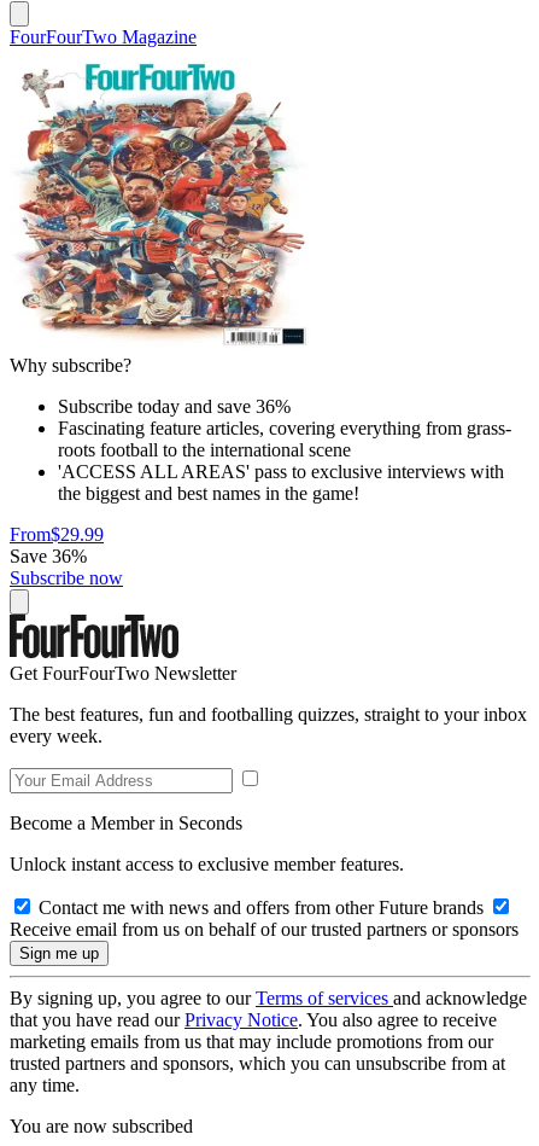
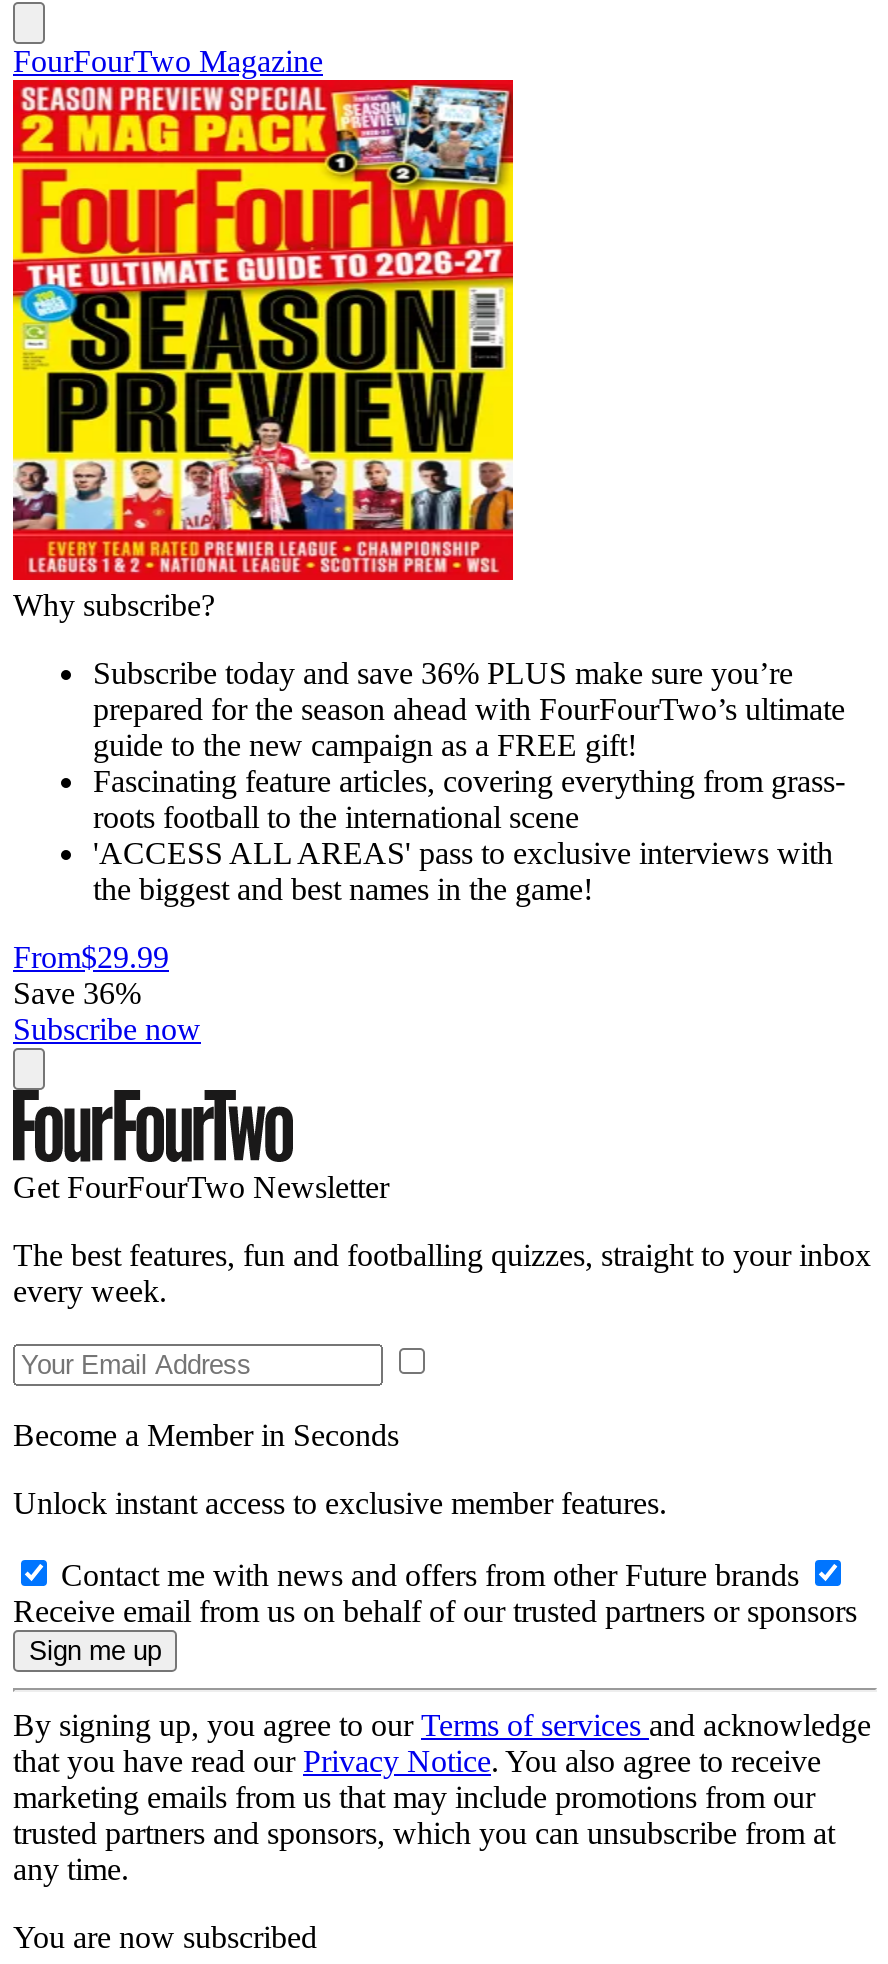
- [image]
- Subscribe today and save 36%
+ [image]
+ Subscribe today and save 36% PLUS make sure you’re
+ prepared for the season ahead with FourFourTwo’s ultimate
+ guide to the new campaign as a FREE gift!
